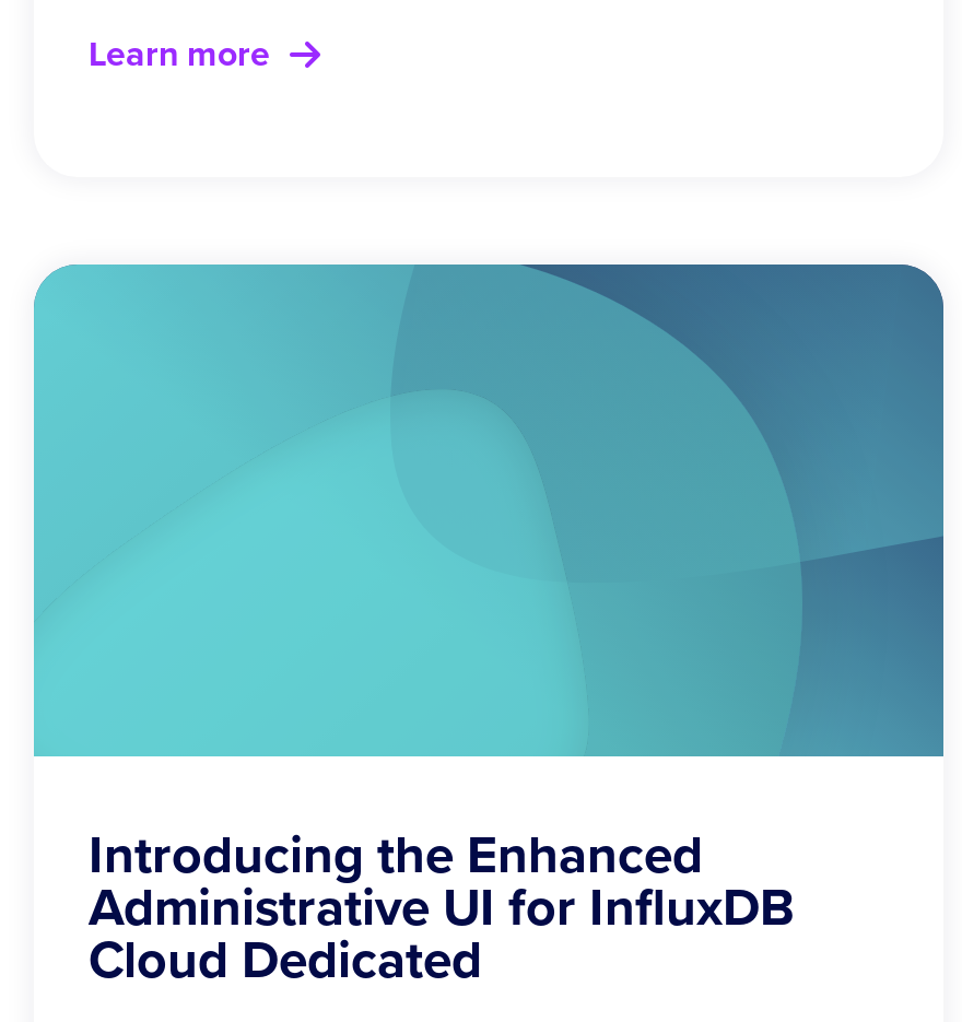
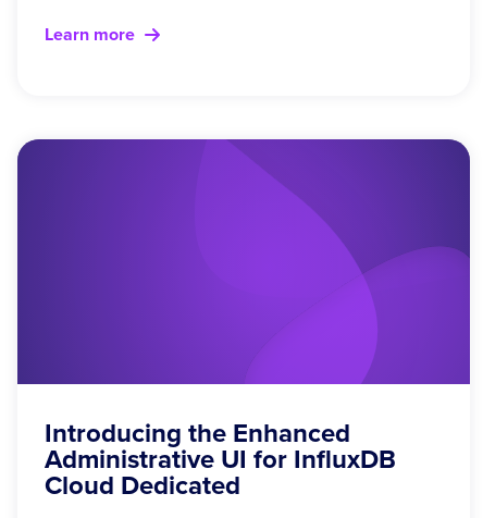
- [image]
+ [image]
